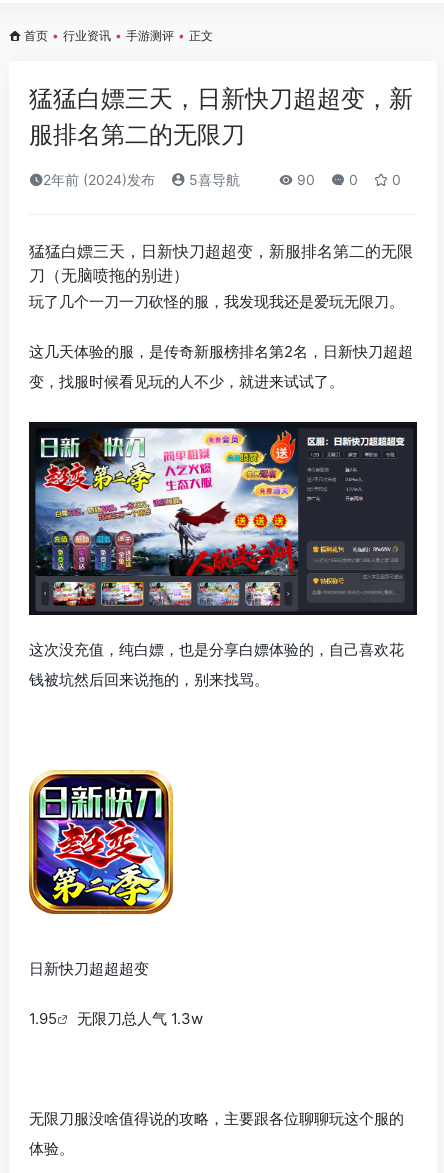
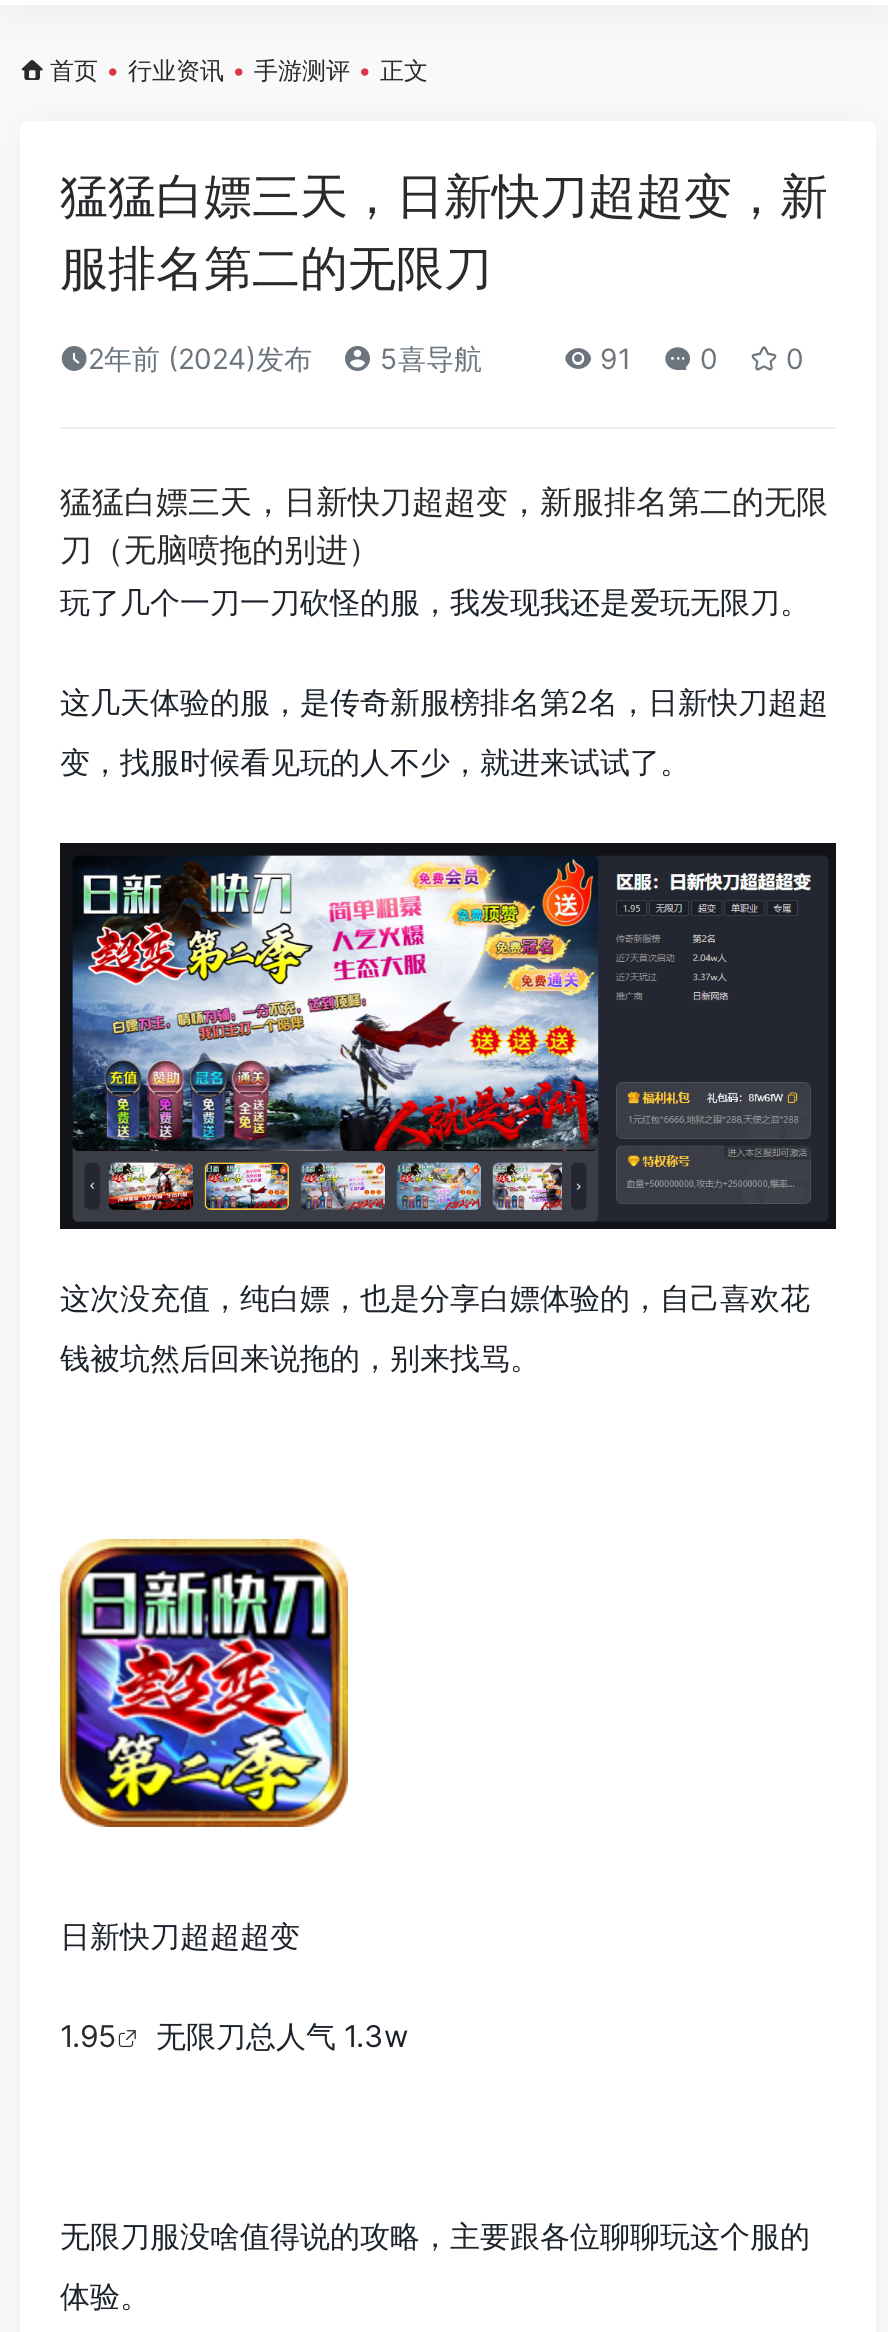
- 90 0 0
+ 91 0 0
